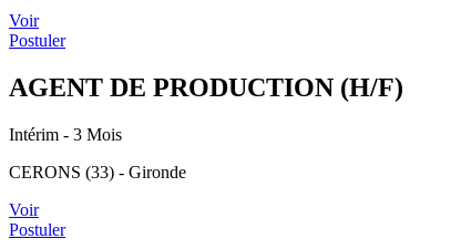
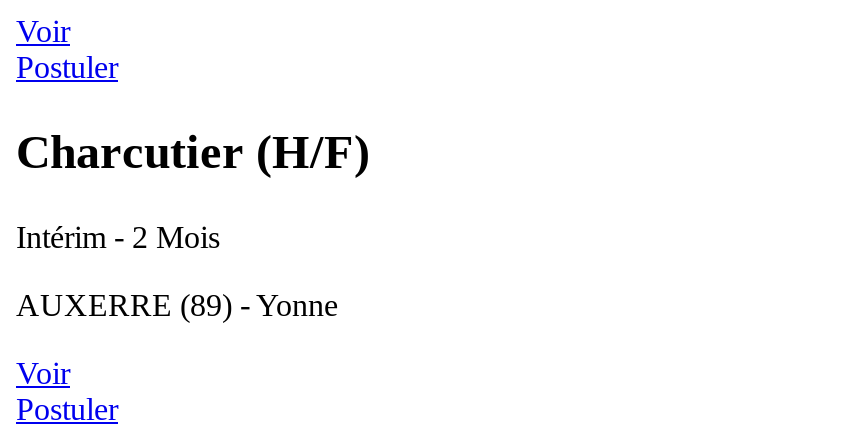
- AGENT DE PRODUCTION (H/F)
+ Charcutier (H/F)

- Intérim - 3 Mois
+ Intérim - 2 Mois

- CERONS (33) - Gironde
+ AUXERRE (89) - Yonne
